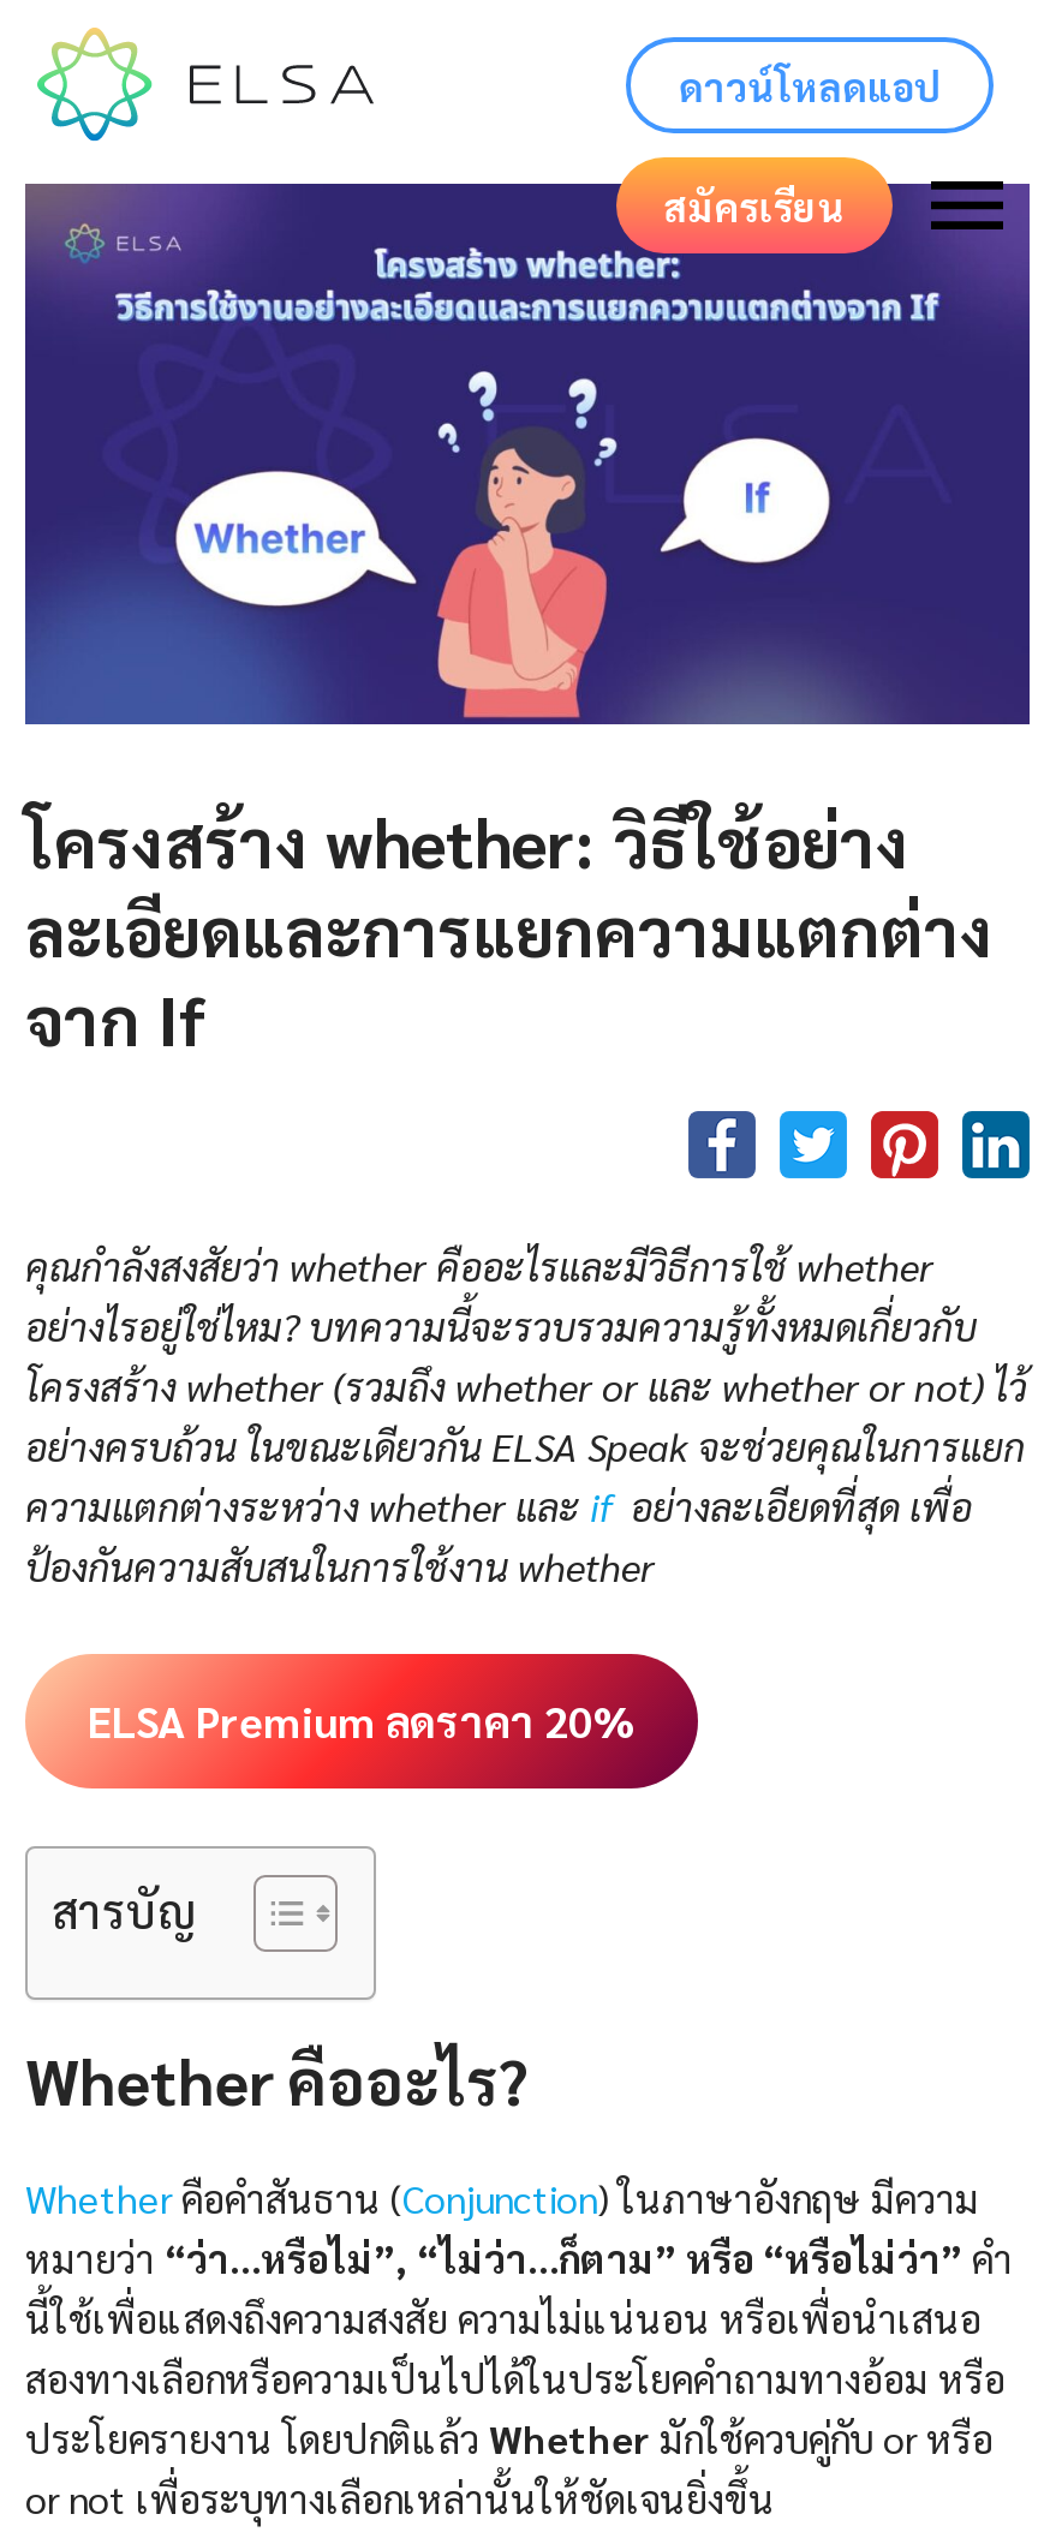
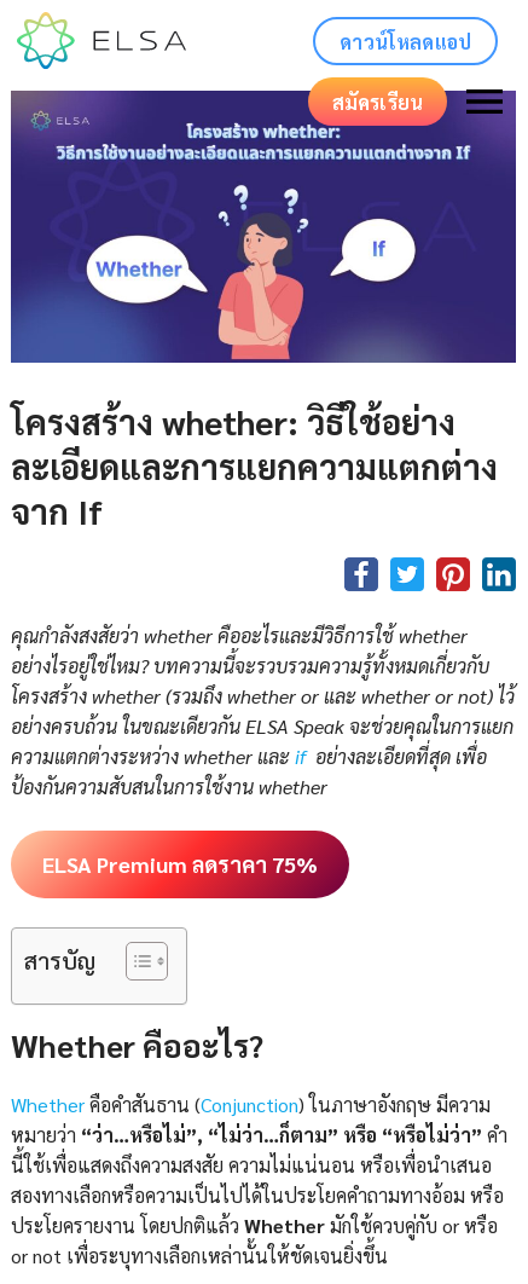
- ELSA Premium ลดราคา 20%
+ ELSA Premium ลดราคา 75%
